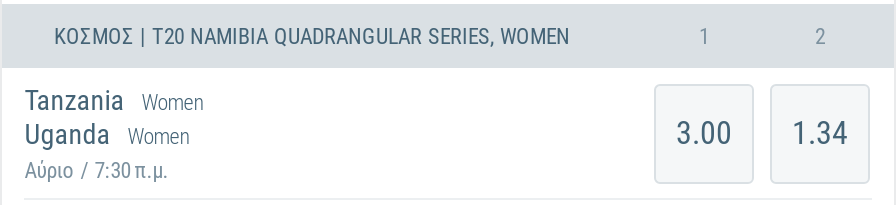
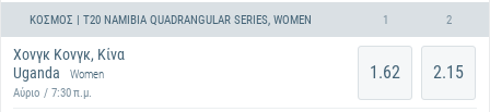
- Tanzania Women
+ Χονγκ Κονγκ, Κίνα

- 3.00
+ 1.62

- 1.34
+ 2.15
